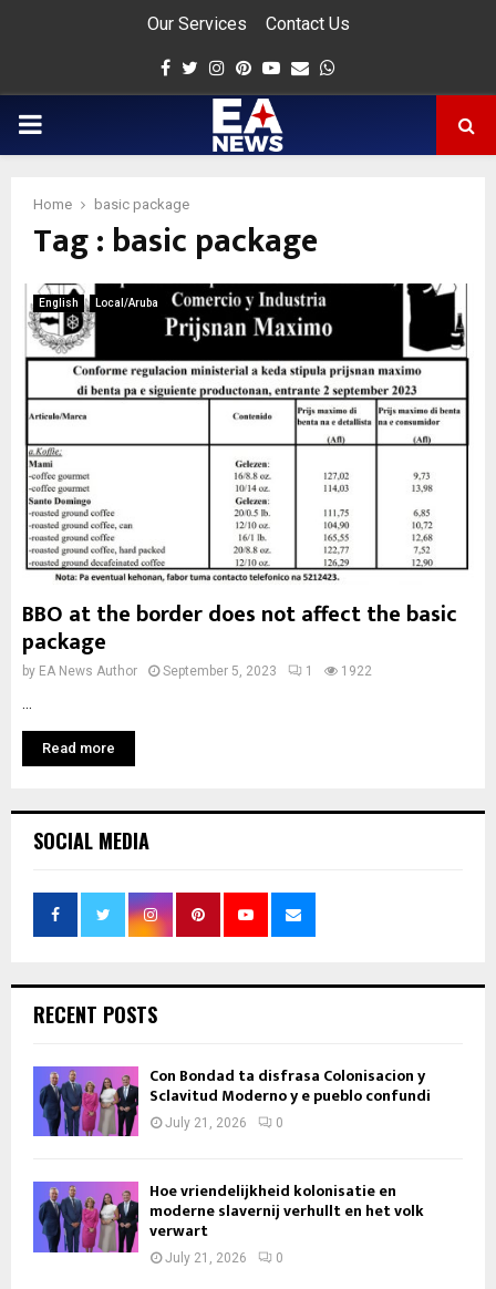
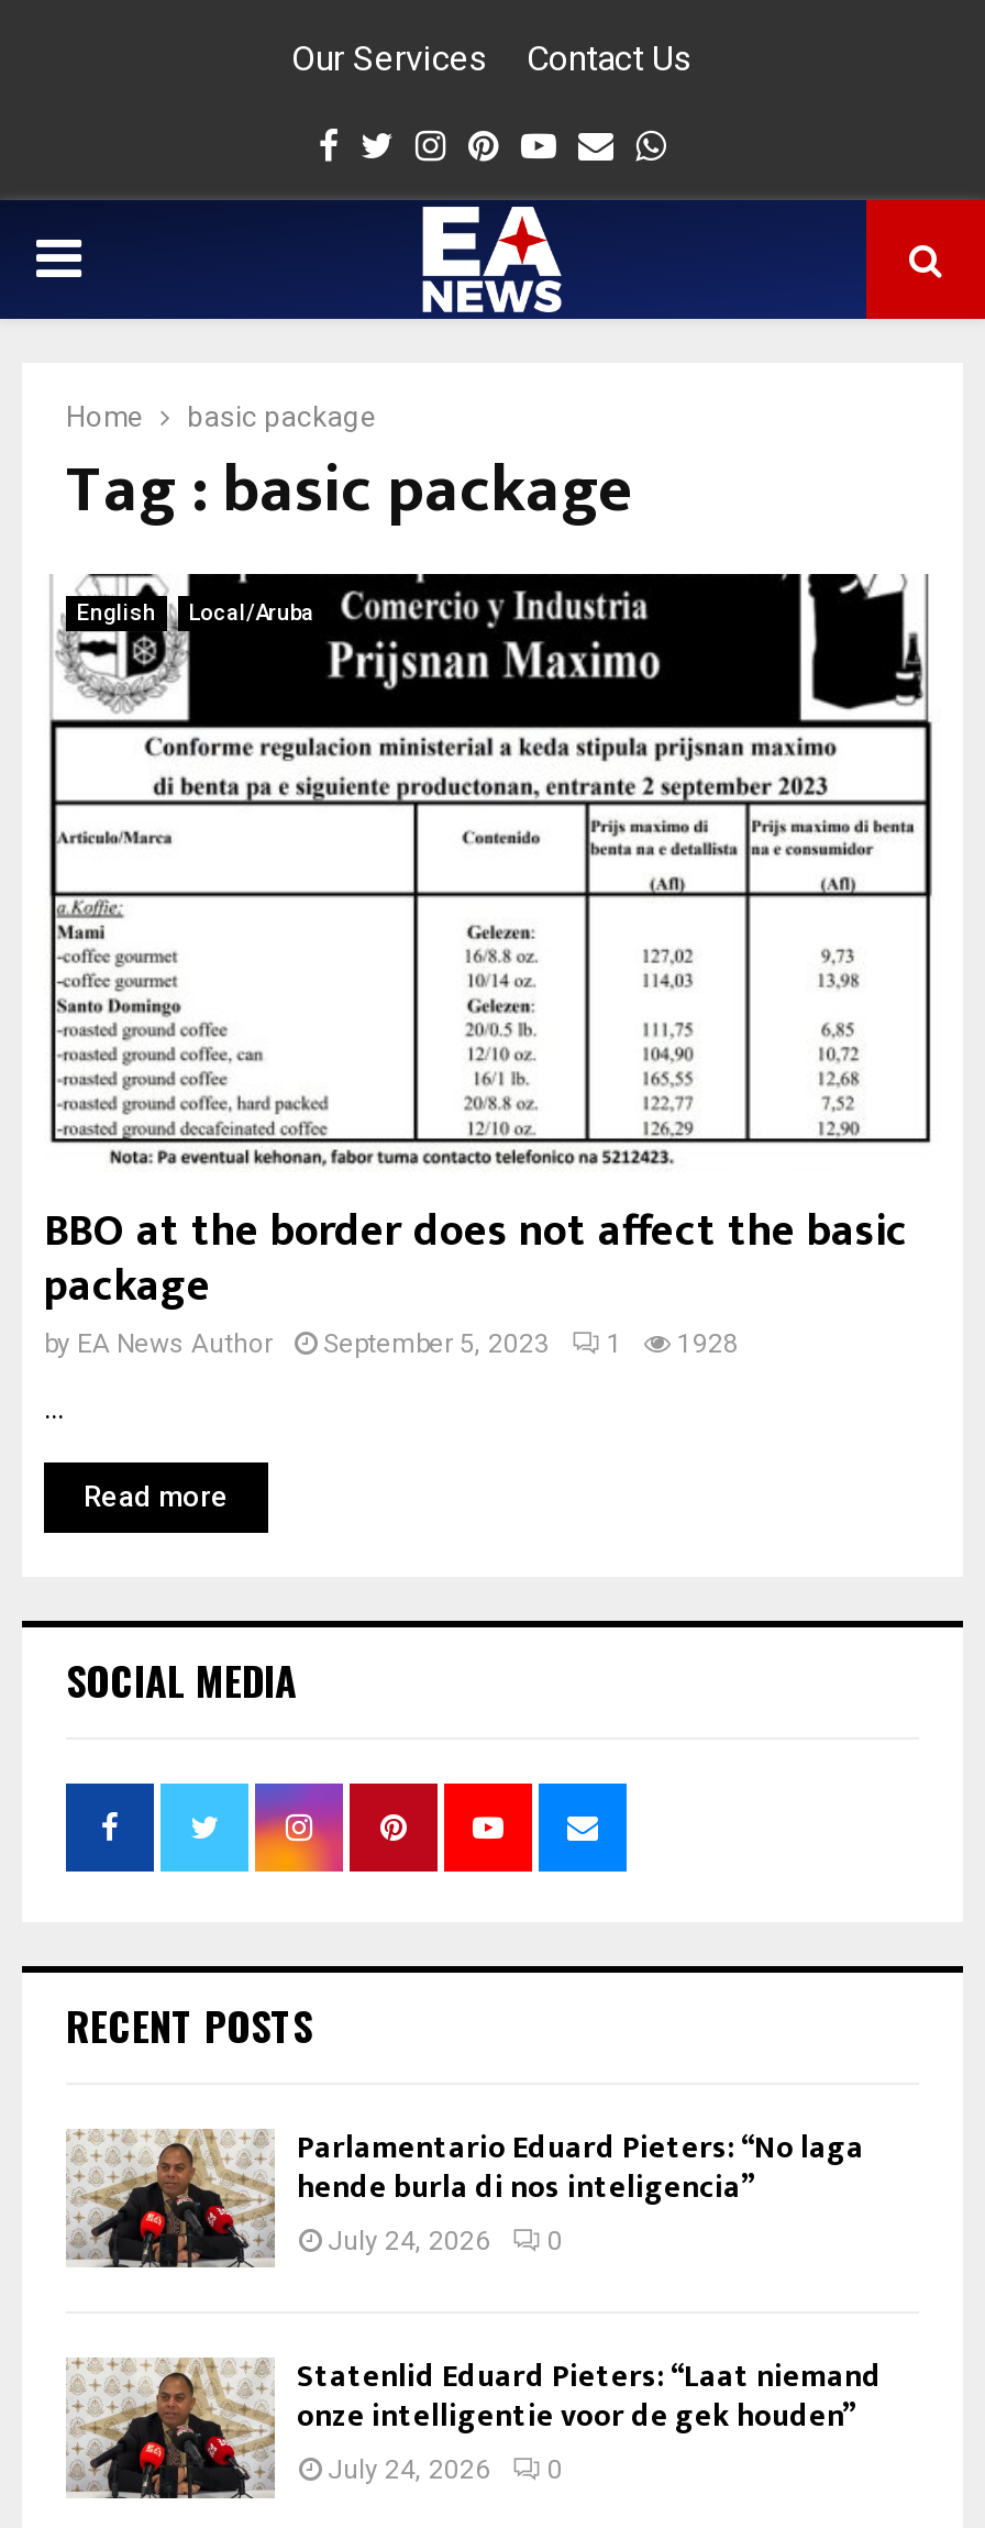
- by EA News Author September 5, 2023 1 1922
+ by EA News Author September 5, 2023 1 1928

- [image]
- Con Bondad ta disfrasa Colonisacion y
- Sclavitud Moderno y e pueblo confundi
- July 21, 2026
+ [image]
+ Parlamentario Eduard Pieters: “No laga
+ hende burla di nos inteligencia”
+ July 24, 2026

- [image]
- Hoe vriendelijkheid kolonisatie en
- moderne slavernij verhullt en het volk
- verwart
- July 21, 2026
+ [image]
+ Statenlid Eduard Pieters: “Laat niemand
+ onze intelligentie voor de gek houden”
+ July 24, 2026
